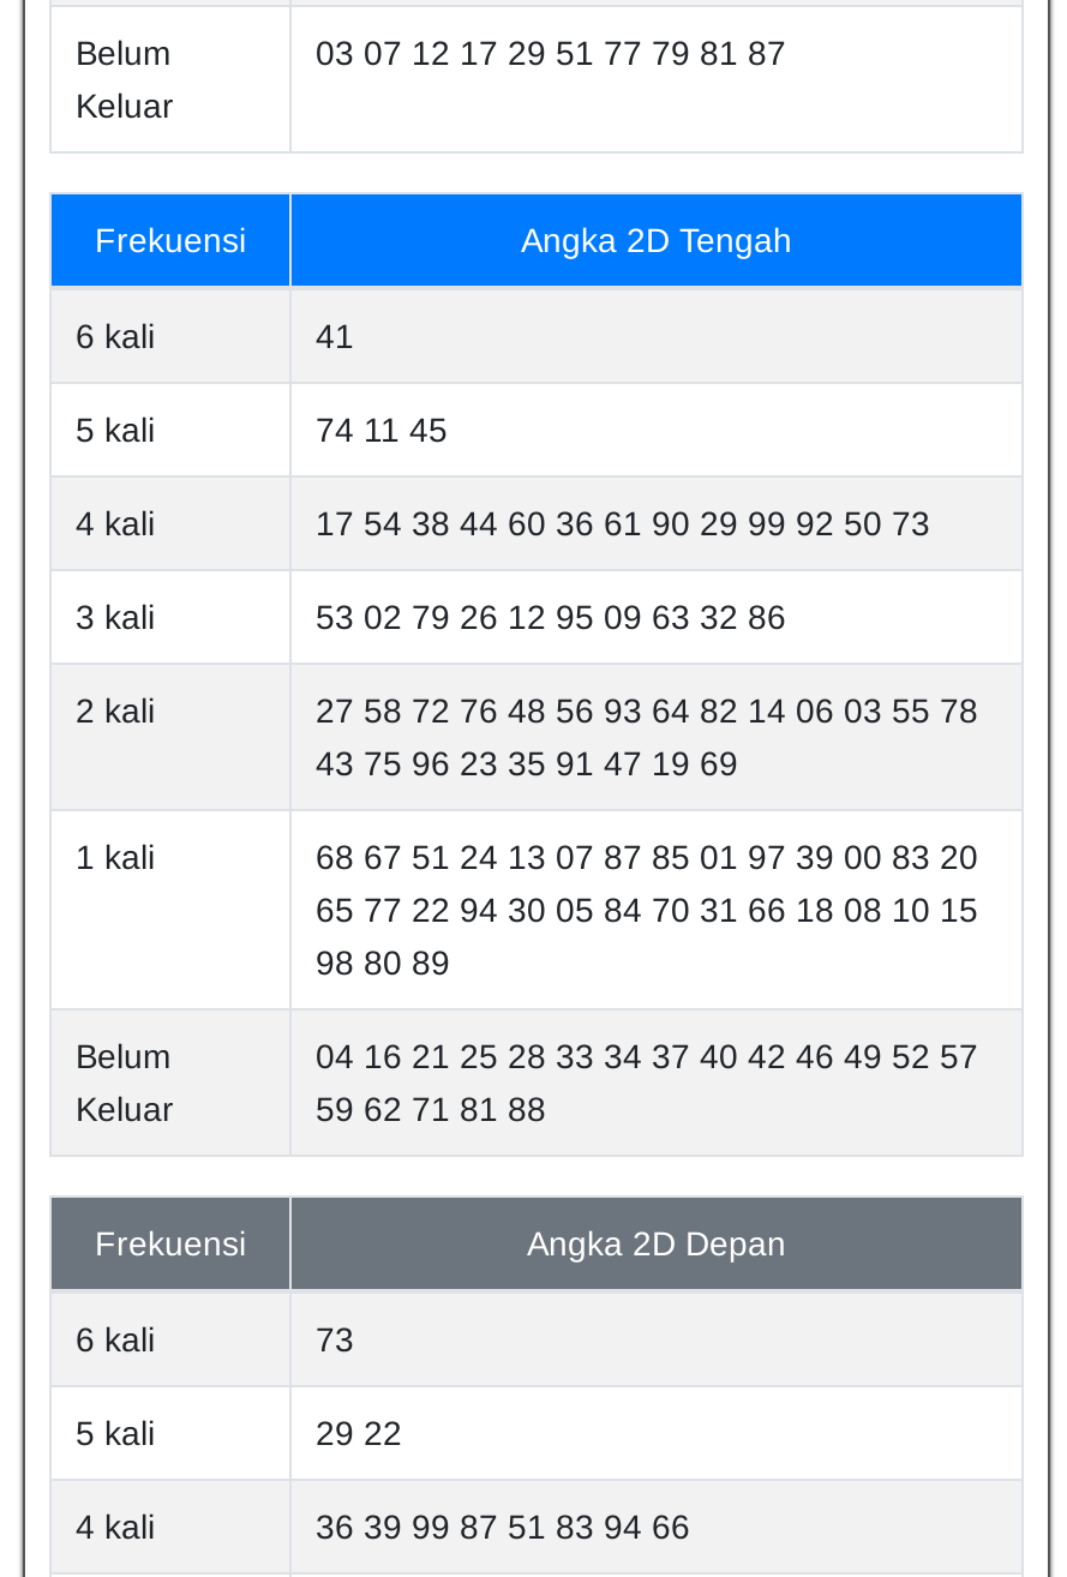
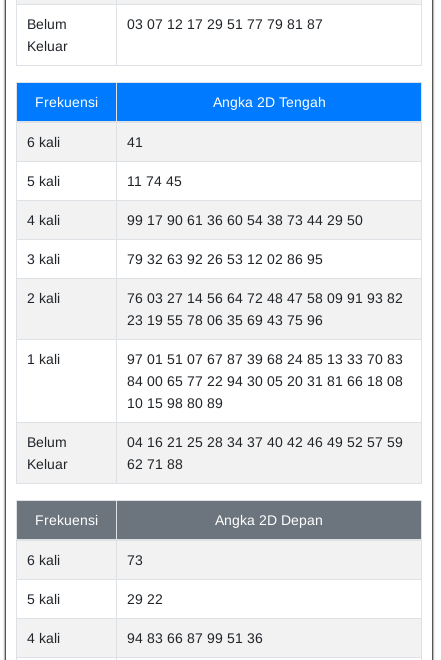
- 74 11 45
+ 11 74 45

- 17 54 38 44 60 36 61 90 29 99 92 50 73
+ 99 17 90 61 36 60 54 38 73 44 29 50

- 53 02 79 26 12 95 09 63 32 86
+ 79 32 63 92 26 53 12 02 86 95

- 27 58 72 76 48 56 93 64 82 14 06 03 55 78
- 43 75 96 23 35 91 47 19 69
+ 76 03 27 14 56 64 72 48 47 58 09 91 93 82
+ 23 19 55 78 06 35 69 43 75 96

- 68 67 51 24 13 07 87 85 01 97 39 00 83 20
- 65 77 22 94 30 05 84 70 31 66 18 08 10 15
- 98 80 89
+ 97 01 51 07 67 87 39 68 24 85 13 33 70 83
+ 84 00 65 77 22 94 30 05 20 31 81 66 18 08
+ 10 15 98 80 89

- 04 16 21 25 28 33 34 37 40 42 46 49 52 57
- 59 62 71 81 88
+ 04 16 21 25 28 34 37 40 42 46 49 52 57 59
+ 62 71 88

- 36 39 99 87 51 83 94 66
+ 94 83 66 87 99 51 36
